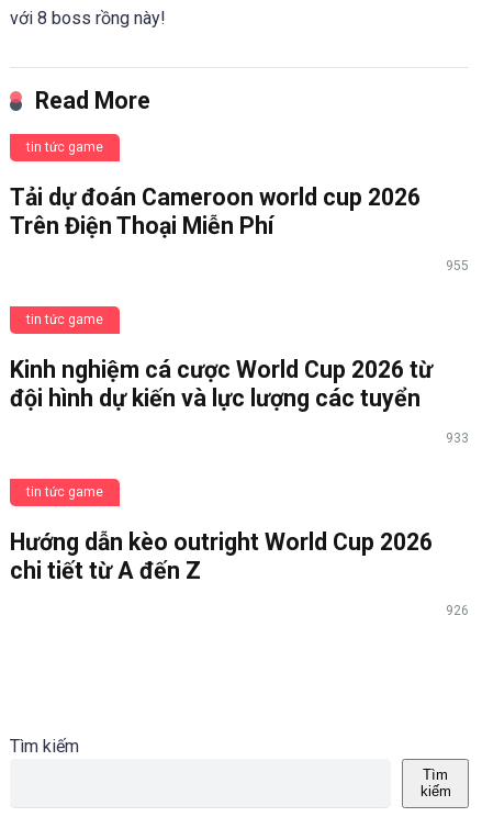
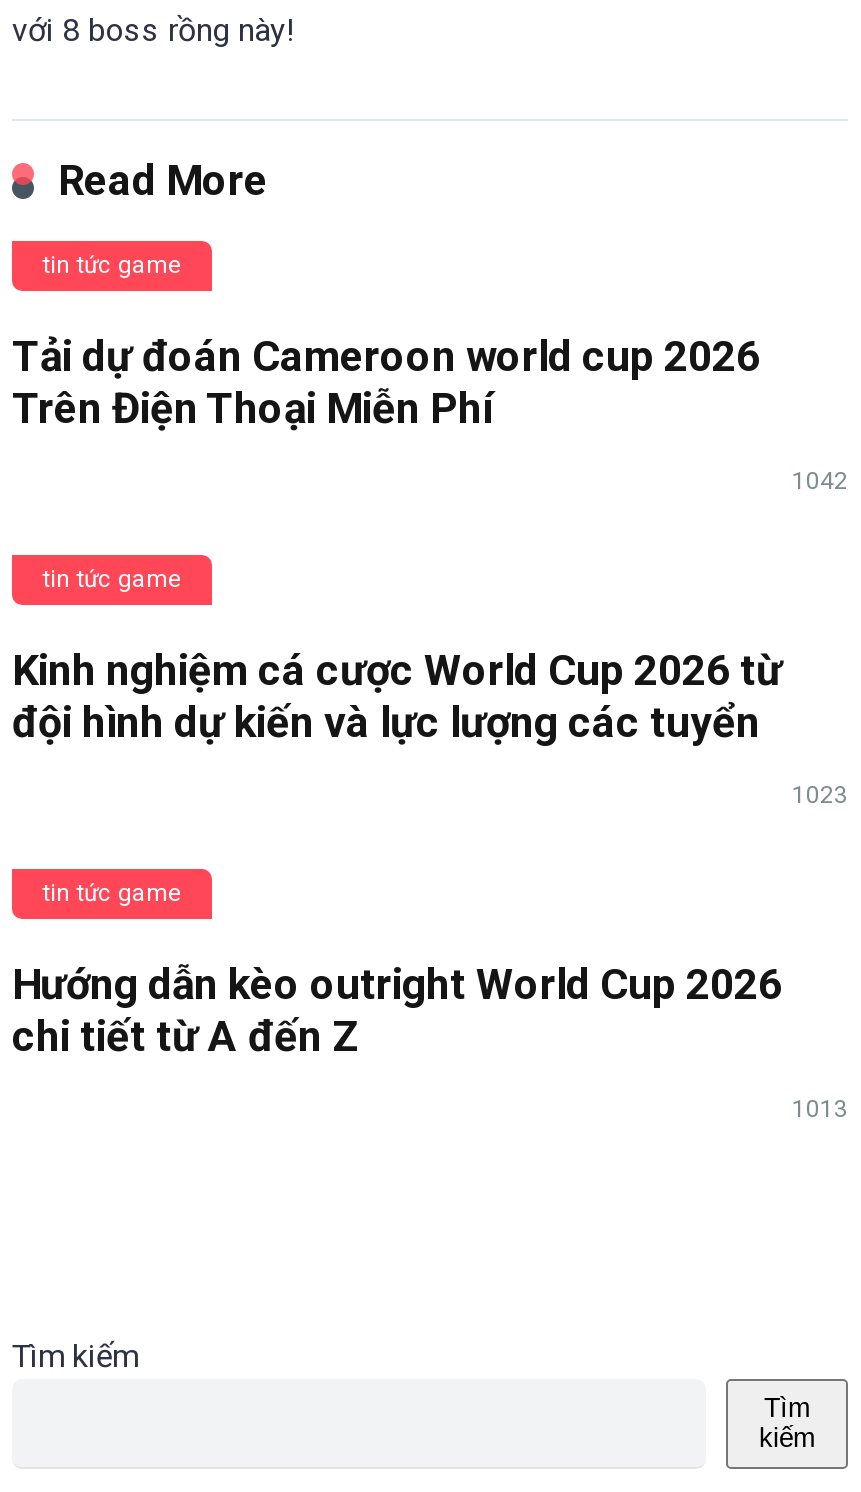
- 955
+ 1042

- 933
+ 1023

- 926
+ 1013
